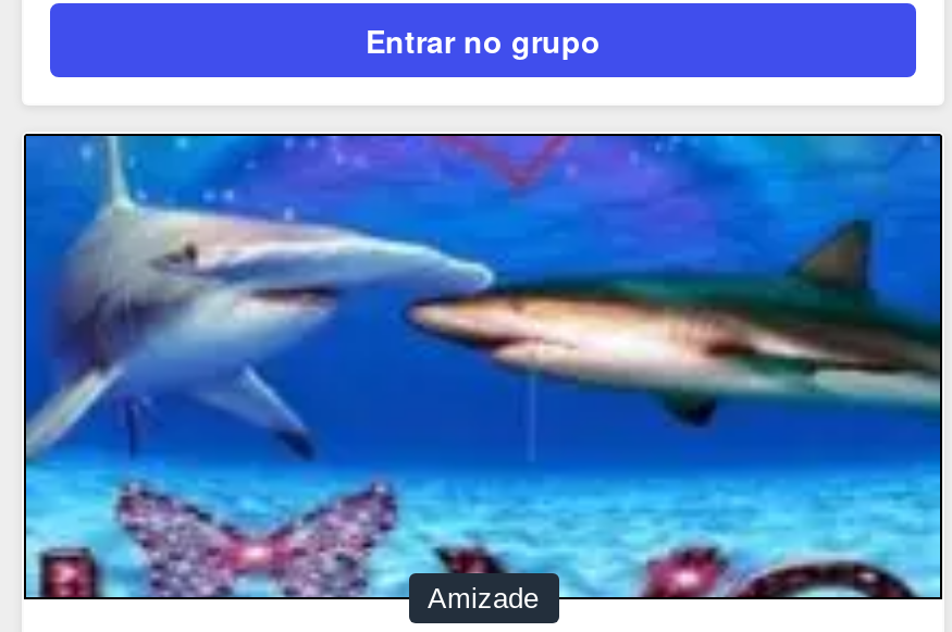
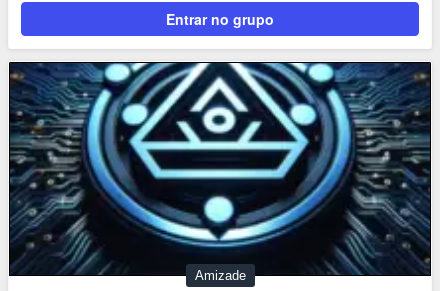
- [image]
+ [image]
